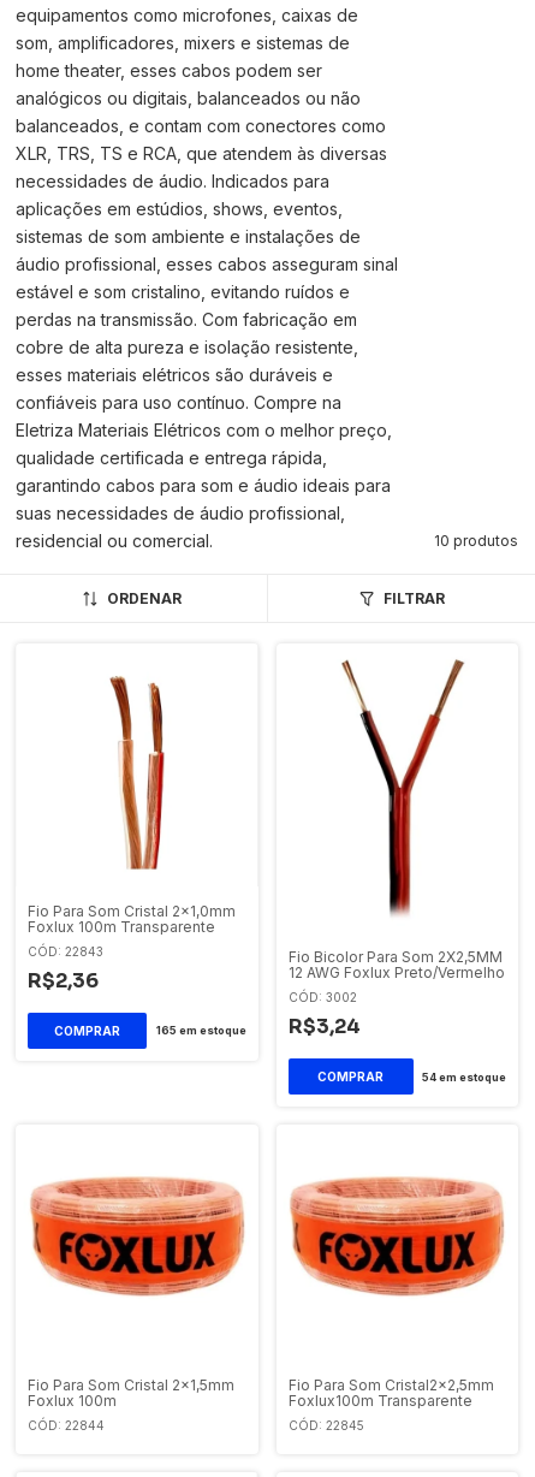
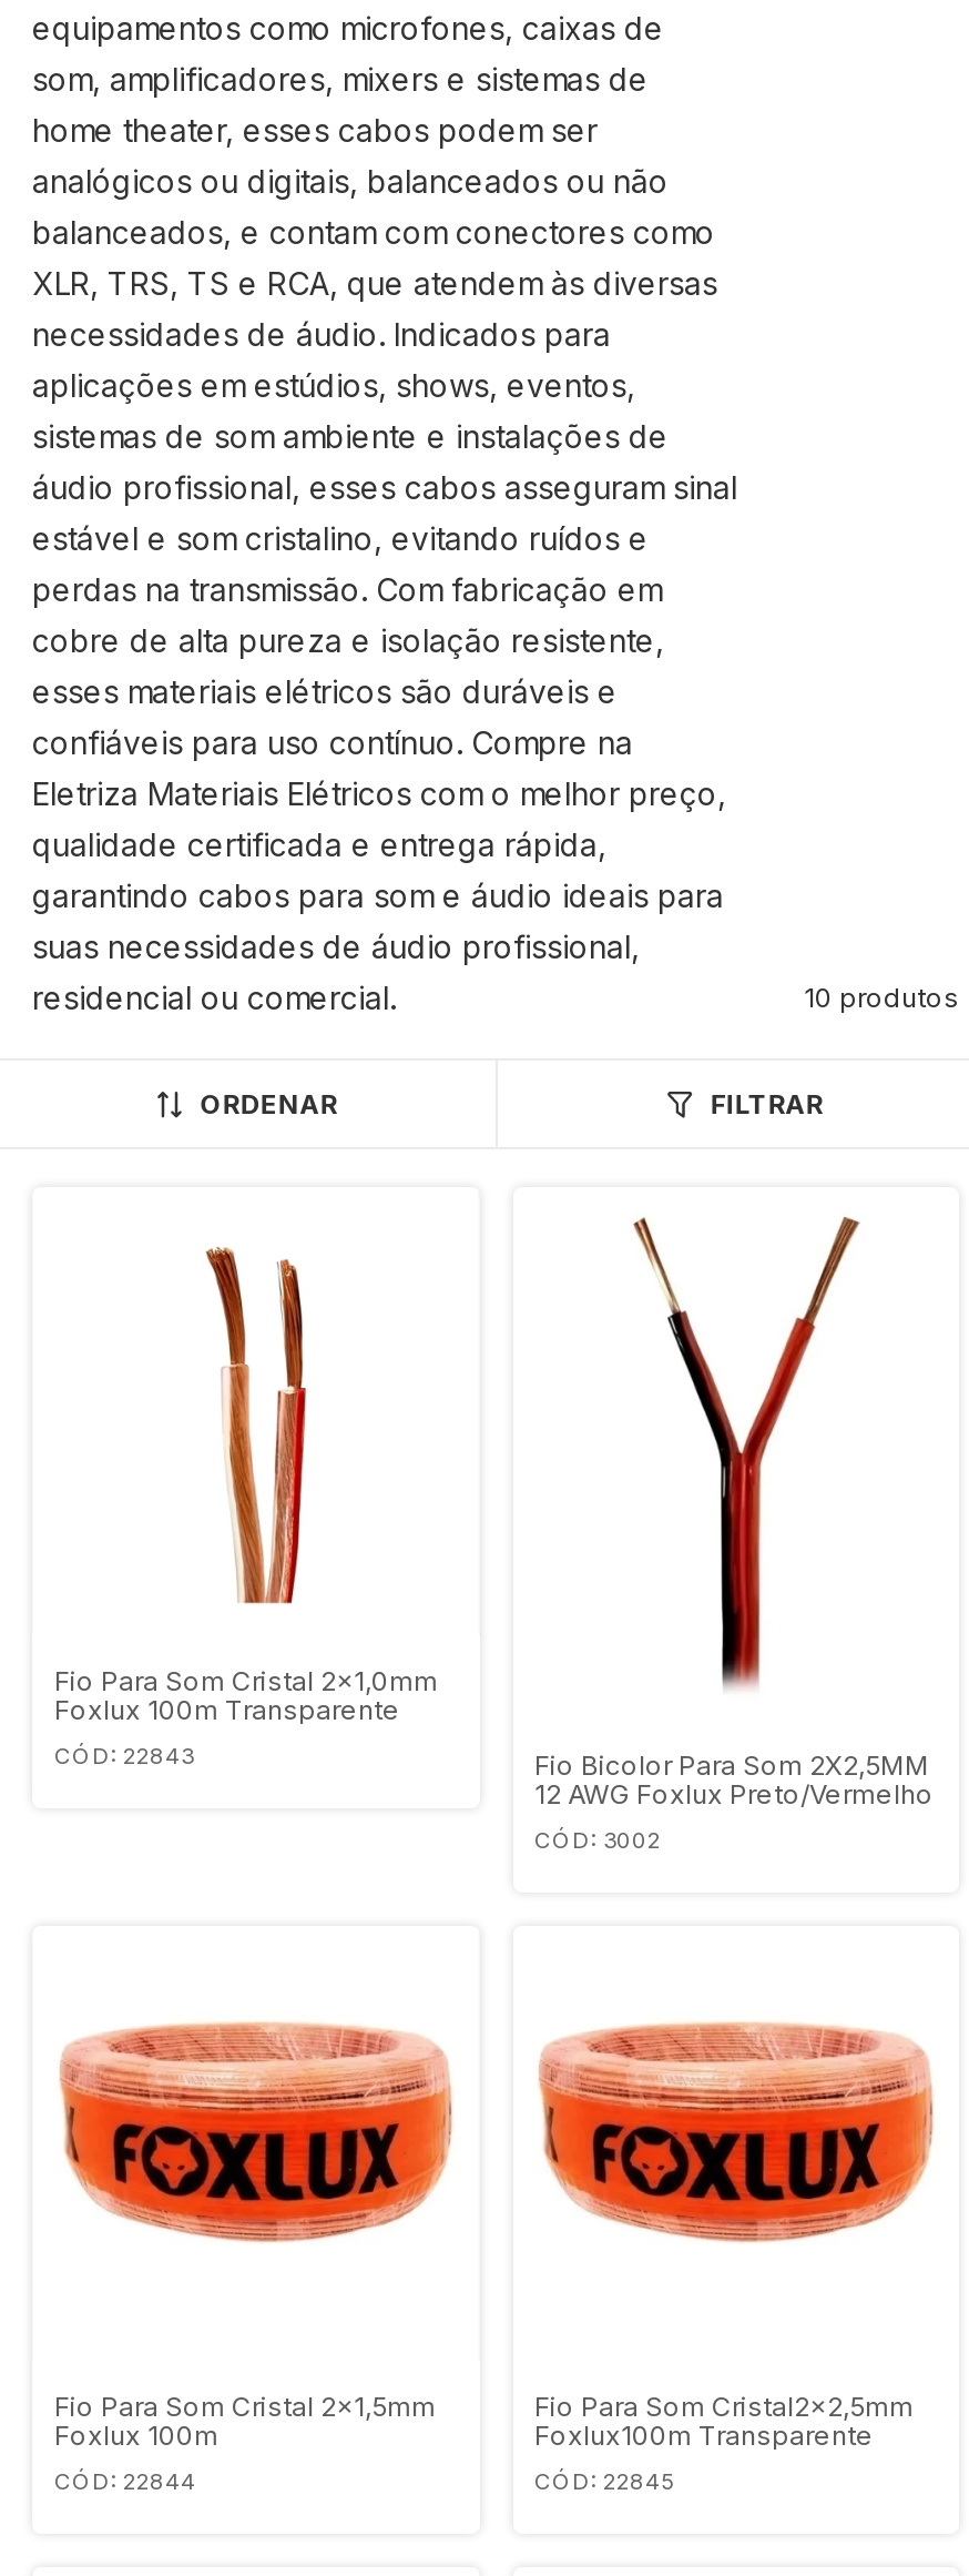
- [image]
- R$2,36
- 165 em estoque

- [image]
- R$3,24
- 54 em estoque
